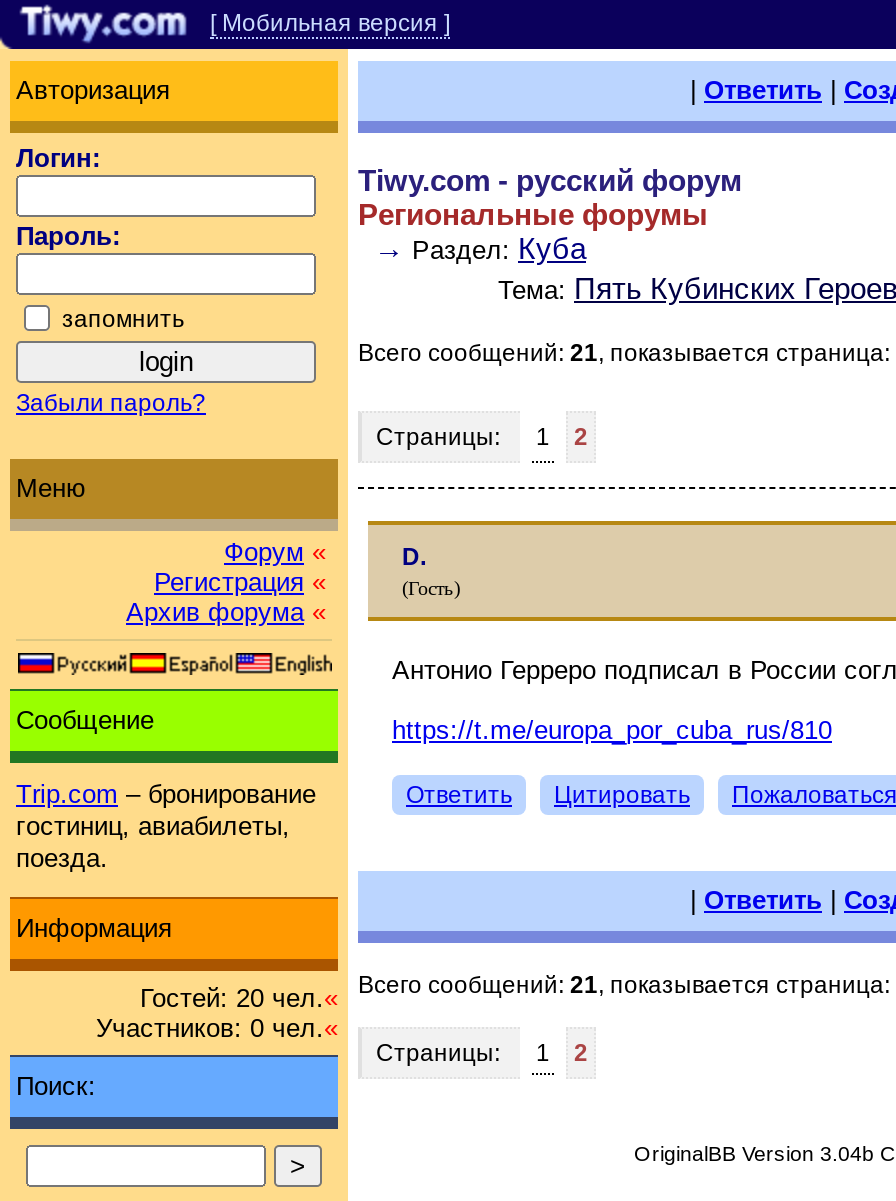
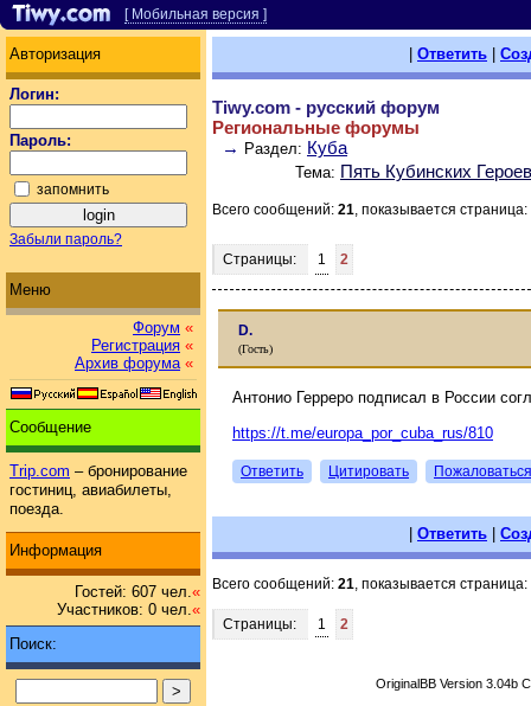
- Гостей: 20 чел.« Всего сообщений: 21, показывается страница:
+ Гостей: 607 чел.« Всего сообщений: 21, показывается страница:
